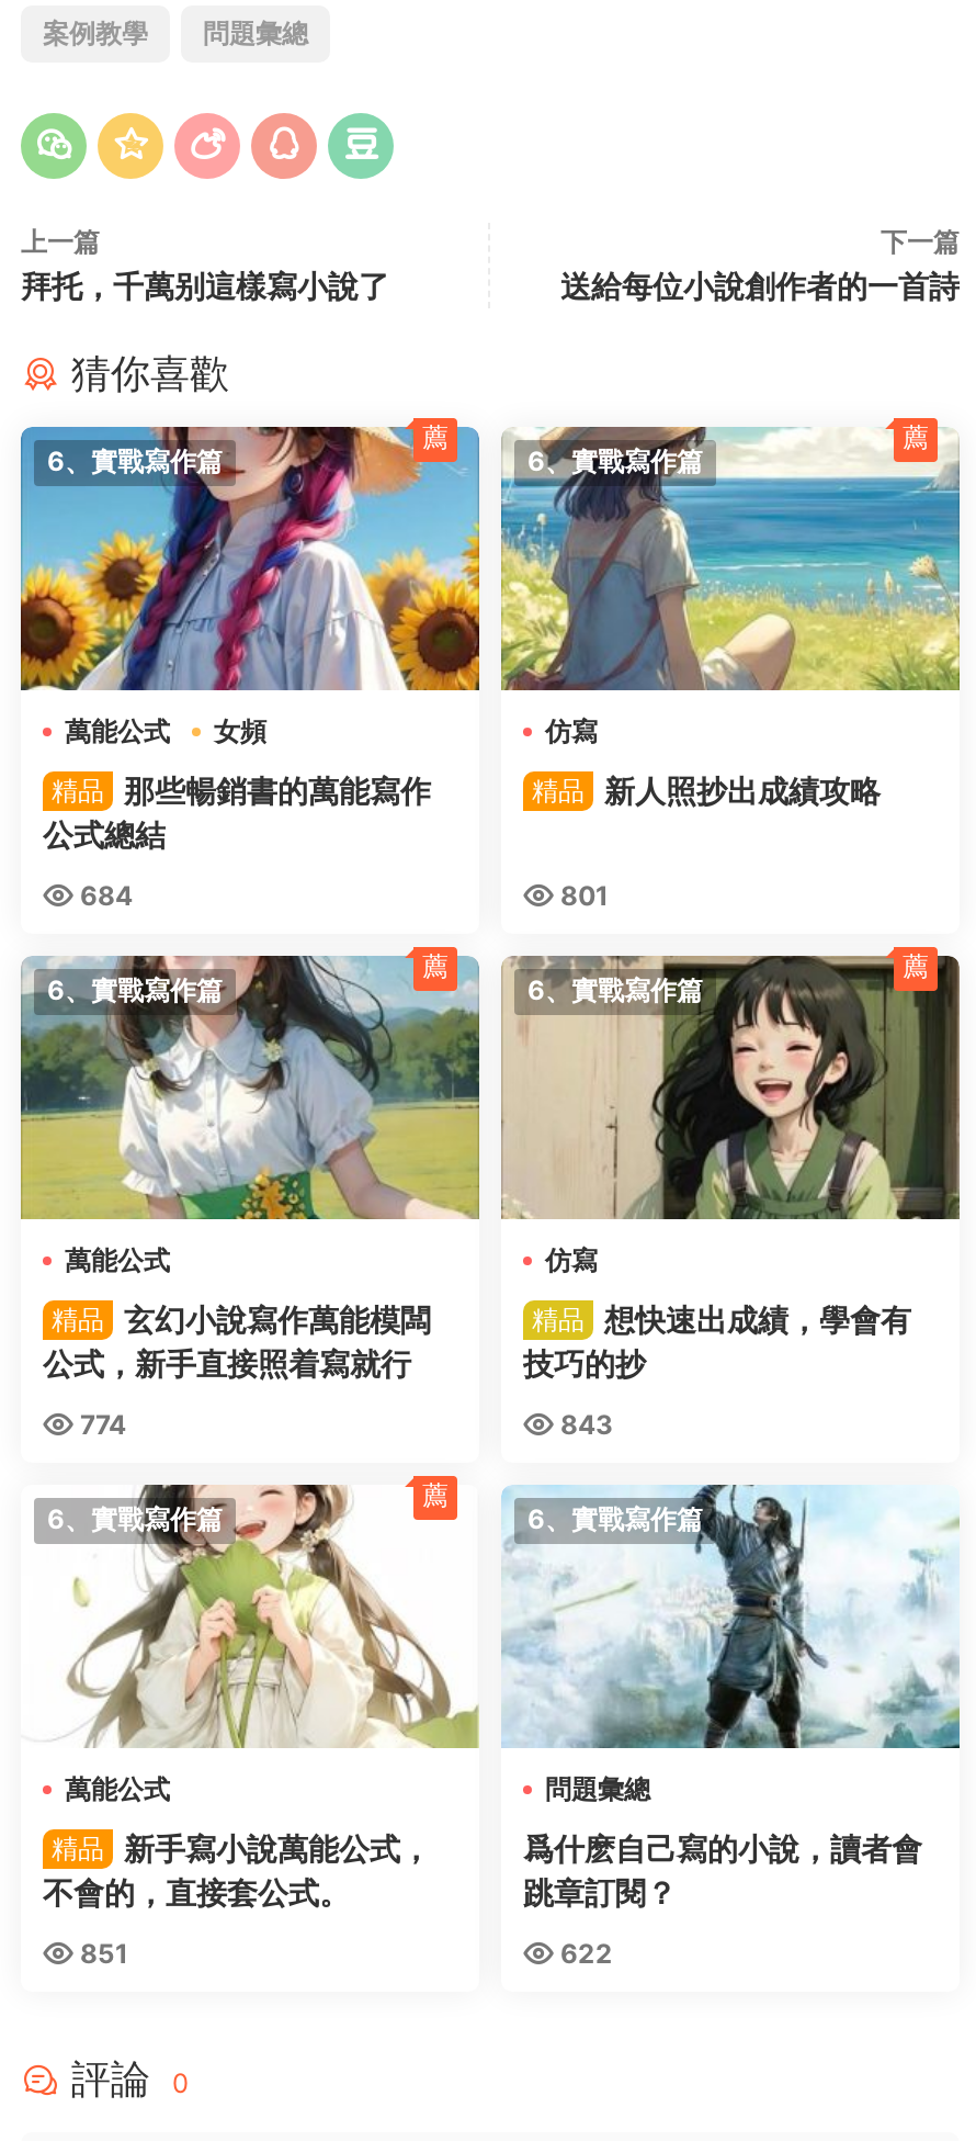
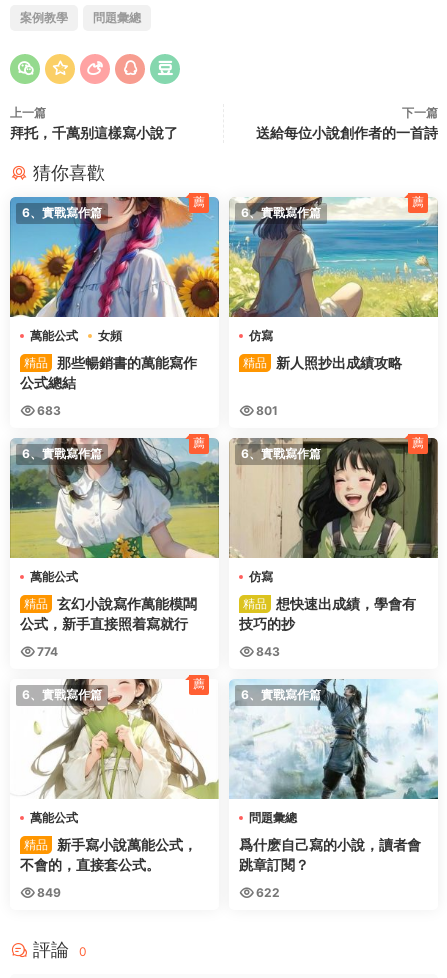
- 684
+ 683

- 851
+ 849
